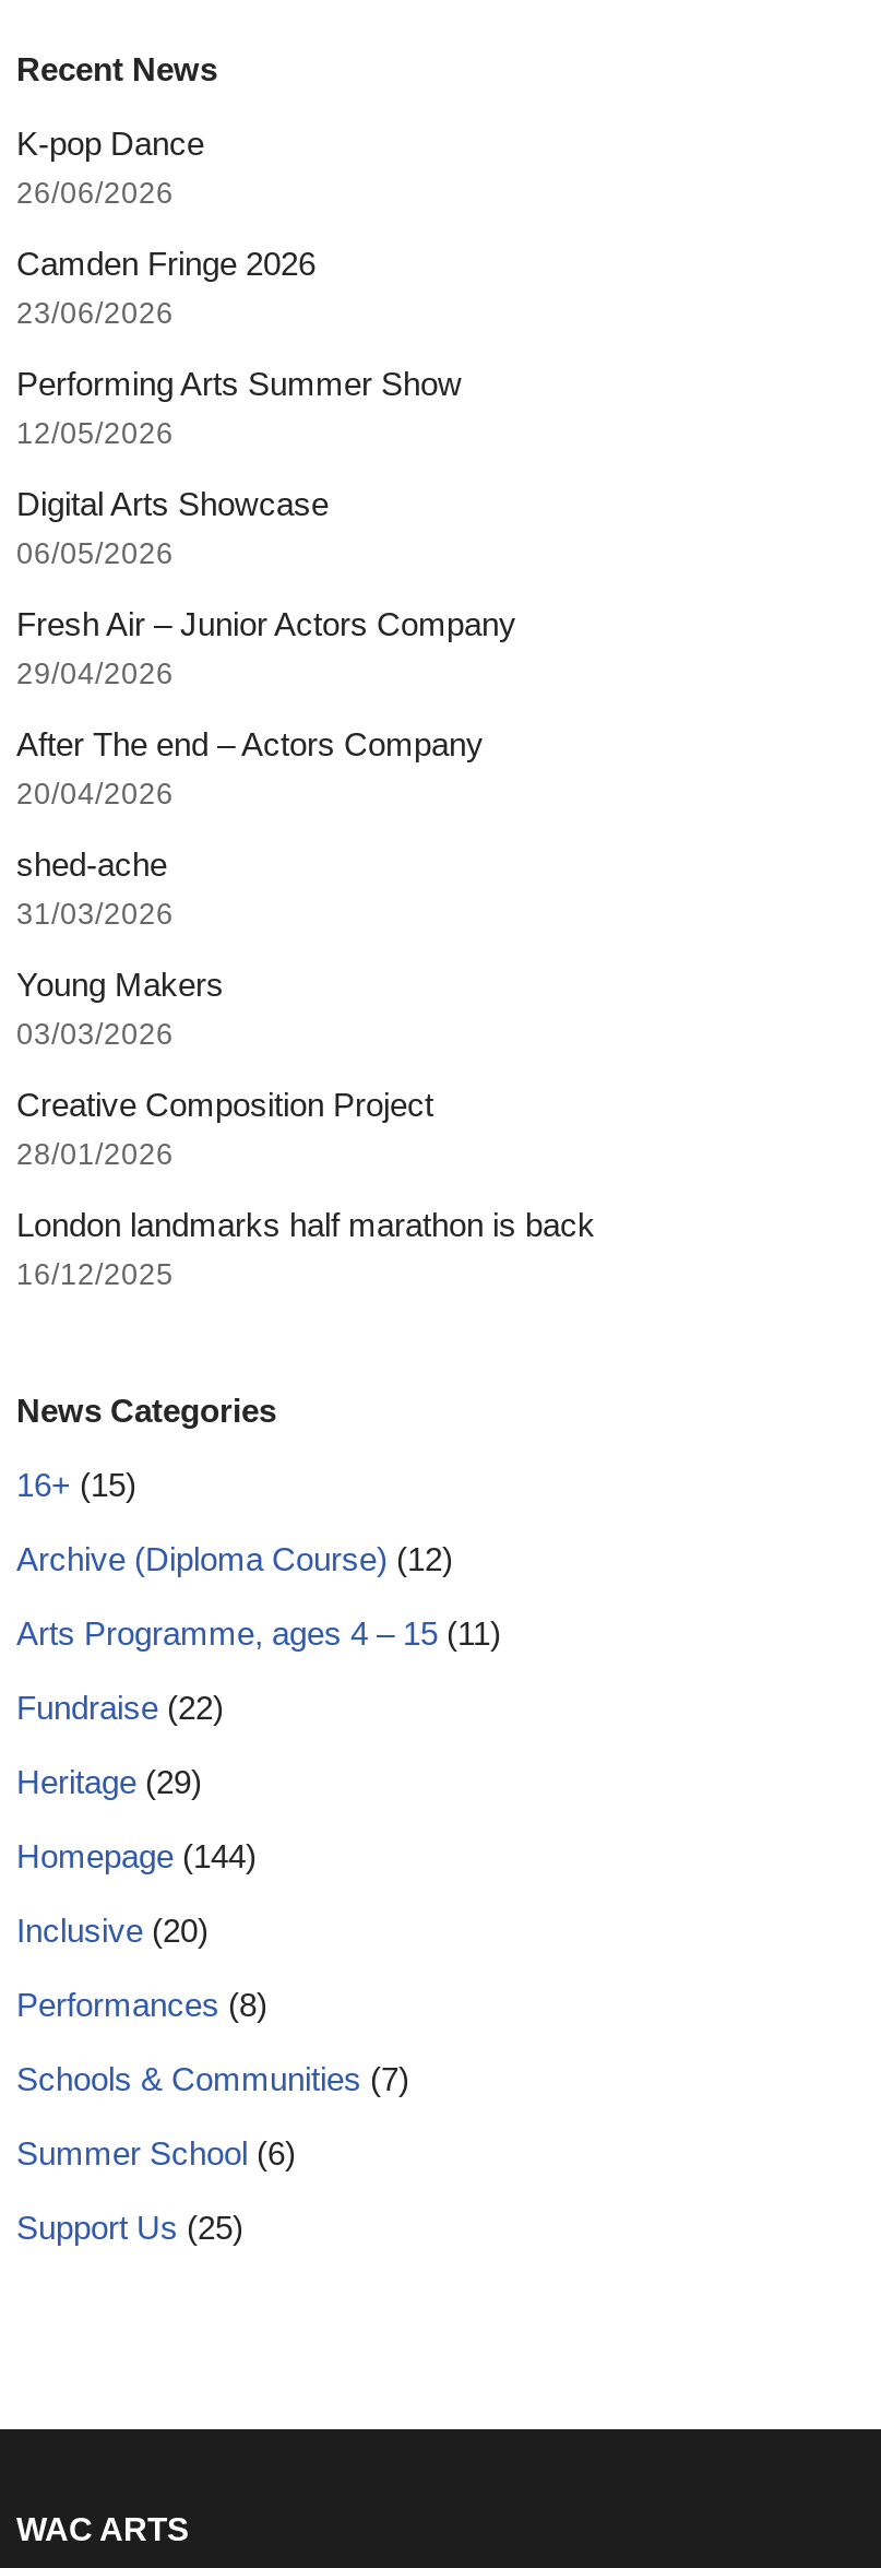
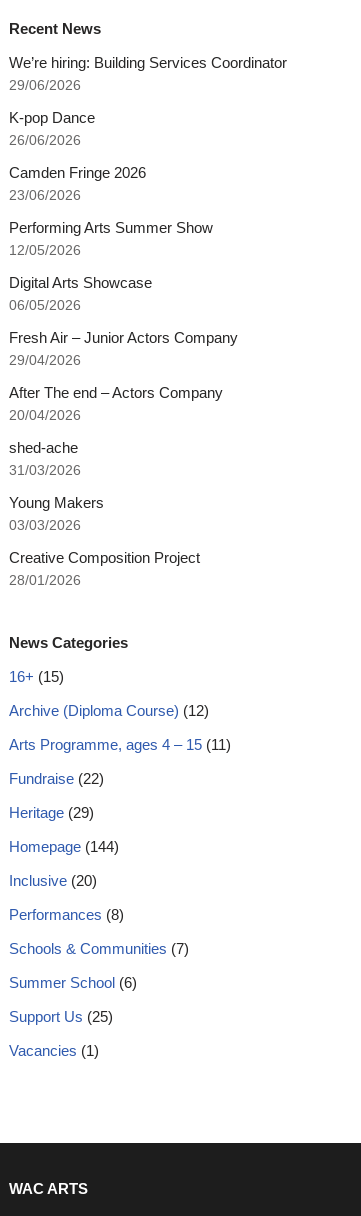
+ We’re hiring: Building Services Coordinator
+ 29/06/2026

moved down: K-pop Dance | 26/06/2026 | Camden Fringe 2026 | ... | Creative Composition Project | 28/01/2026

- London landmarks half marathon is back
- 16/12/2025

+ Vacancies (1)
